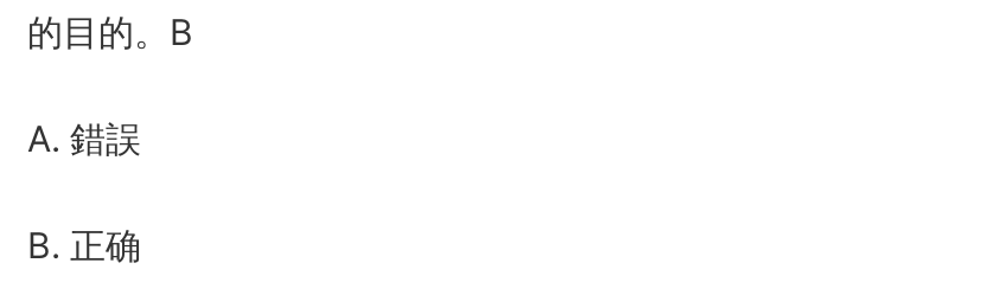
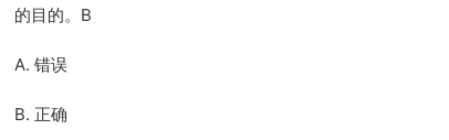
- A. 錯誤
+ A. 错误
